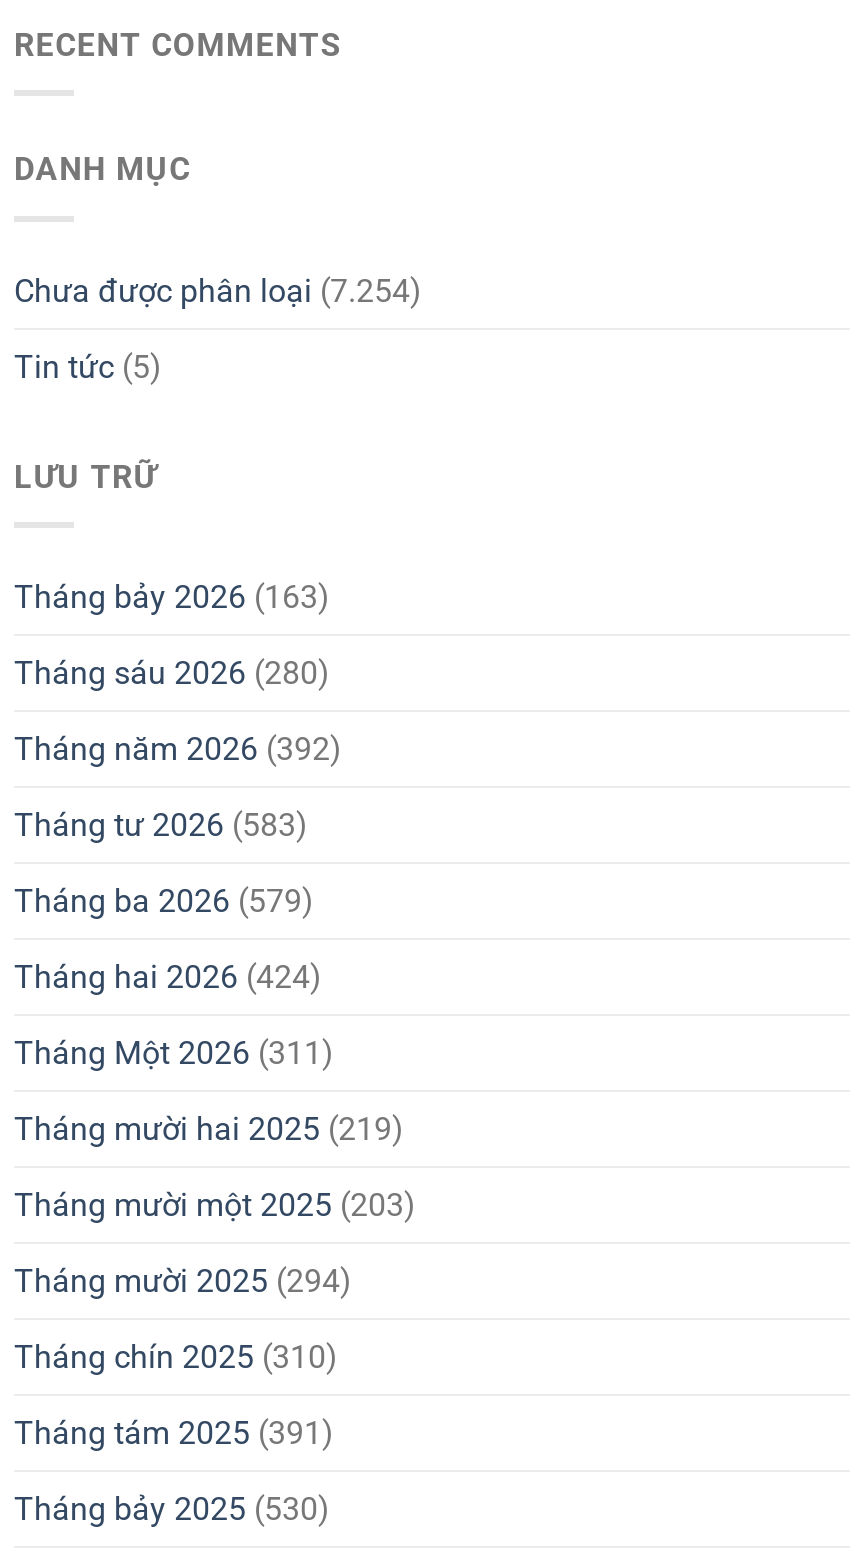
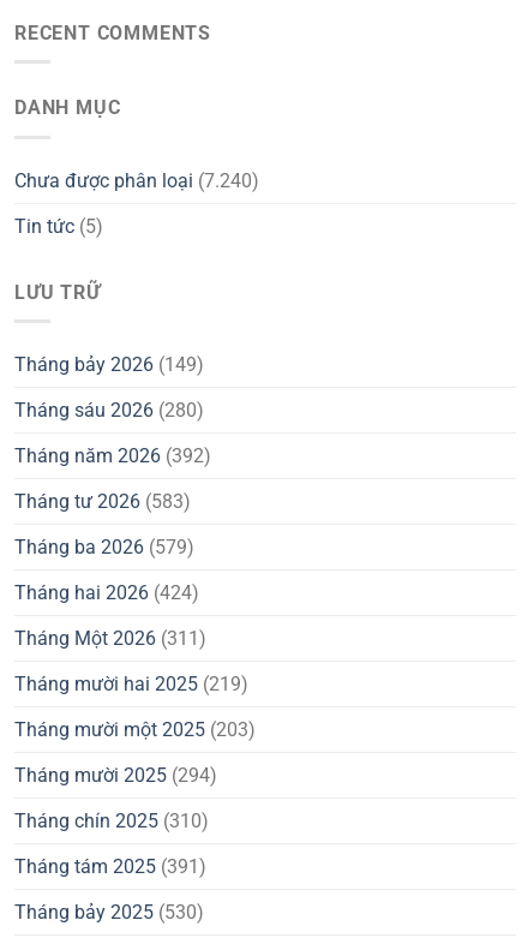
- Chưa được phân loại (7.254)
+ Chưa được phân loại (7.240)

- Tháng bảy 2026 (163)
+ Tháng bảy 2026 (149)
